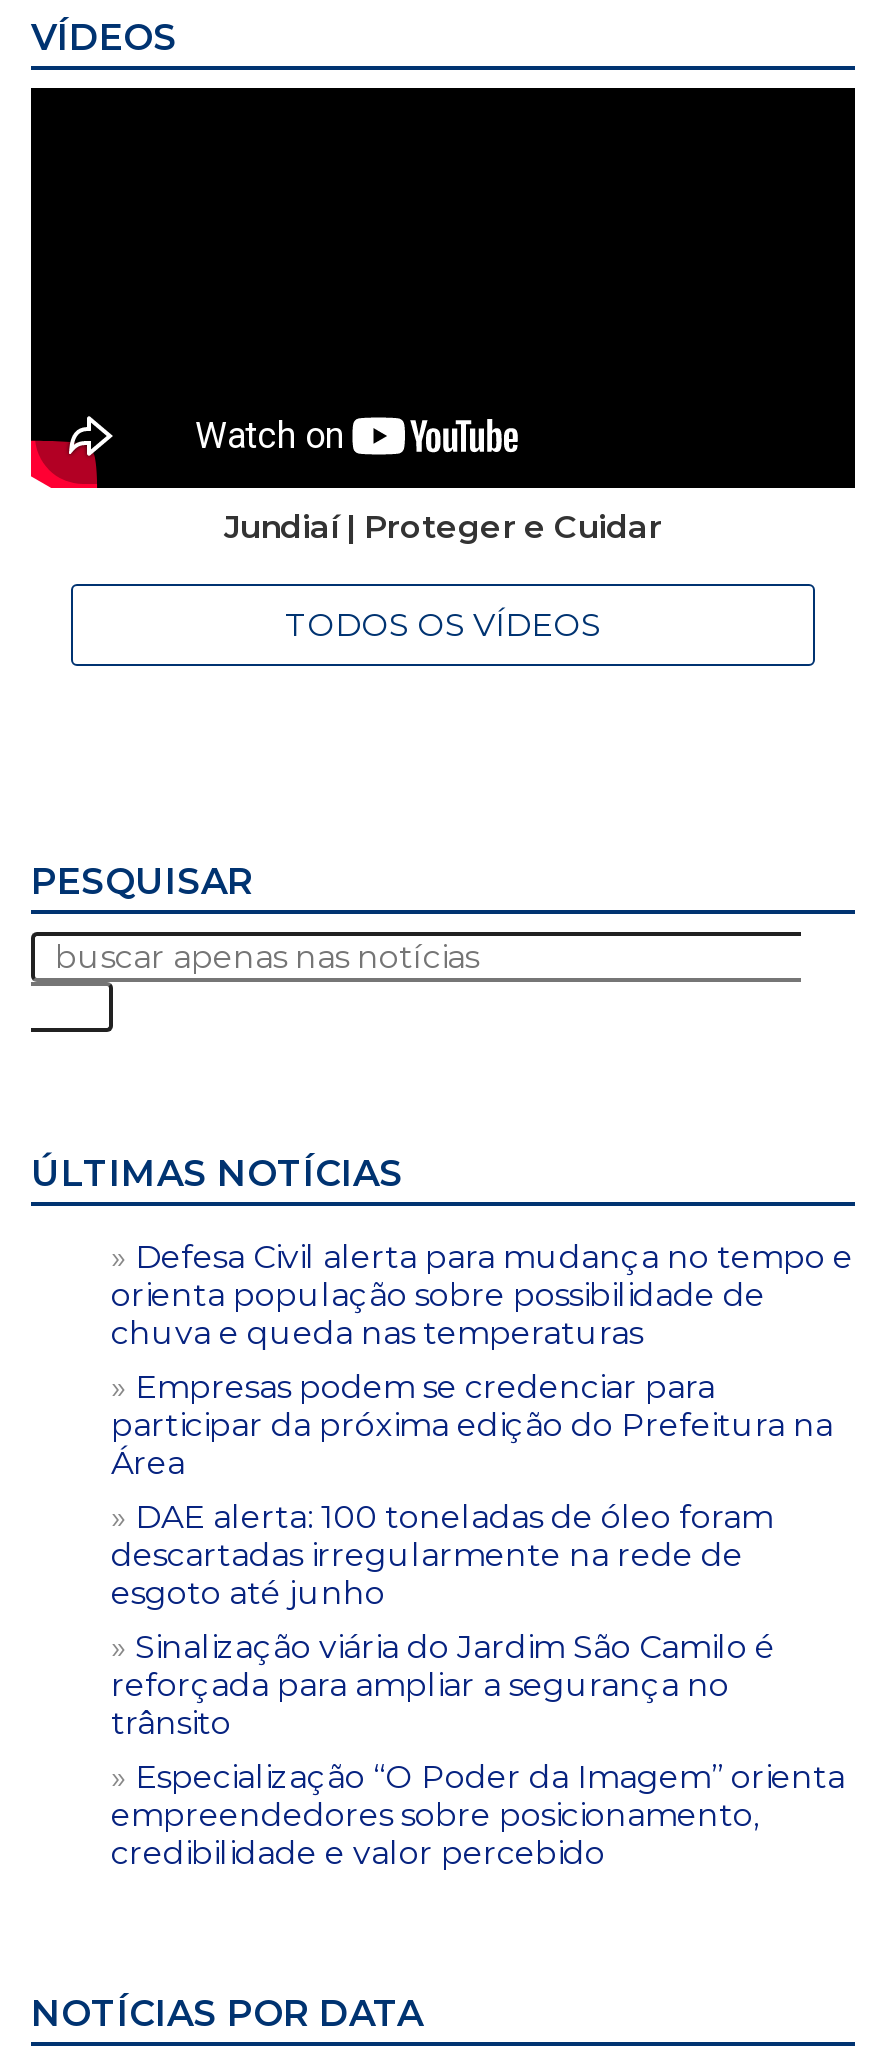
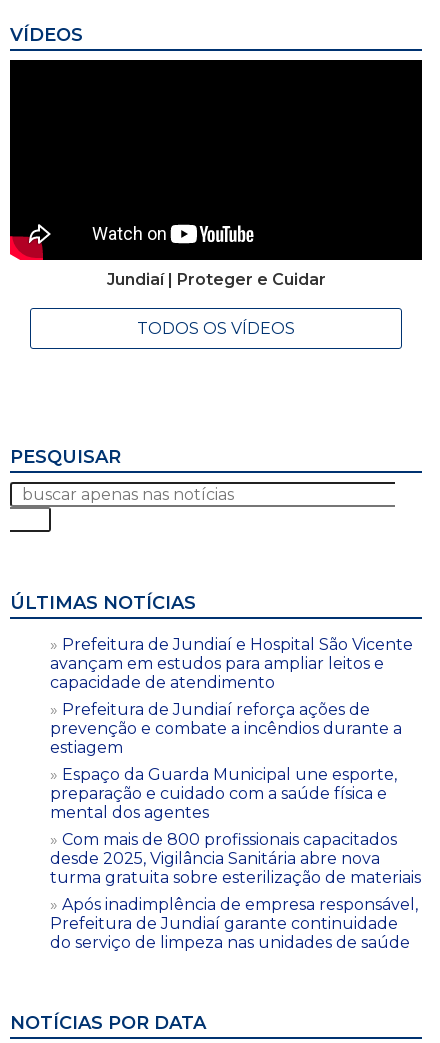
- Defesa Civil alerta para mudança no tempo e
- orienta população sobre possibilidade de
- chuva e queda nas temperaturas
- Empresas podem se credenciar para
- participar da próxima edição do Prefeitura na
- Área
- DAE alerta: 100 toneladas de óleo foram
- descartadas irregularmente na rede de
- esgoto até junho
- Sinalização viária do Jardim São Camilo é
- reforçada para ampliar a segurança no
- trânsito
- Especialização “O Poder da Imagem” orienta
- empreendedores sobre posicionamento,
- credibilidade e valor percebido
+ Prefeitura de Jundiaí e Hospital São Vicente
+ avançam em estudos para ampliar leitos e
+ capacidade de atendimento
+ Prefeitura de Jundiaí reforça ações de
+ prevenção e combate a incêndios durante a
+ estiagem
+ Espaço da Guarda Municipal une esporte,
+ preparação e cuidado com a saúde física e
+ mental dos agentes
+ Com mais de 800 profissionais capacitados
+ desde 2025, Vigilância Sanitária abre nova
+ turma gratuita sobre esterilização de materiais
+ Após inadimplência de empresa responsável,
+ Prefeitura de Jundiaí garante continuidade
+ do serviço de limpeza nas unidades de saúde
